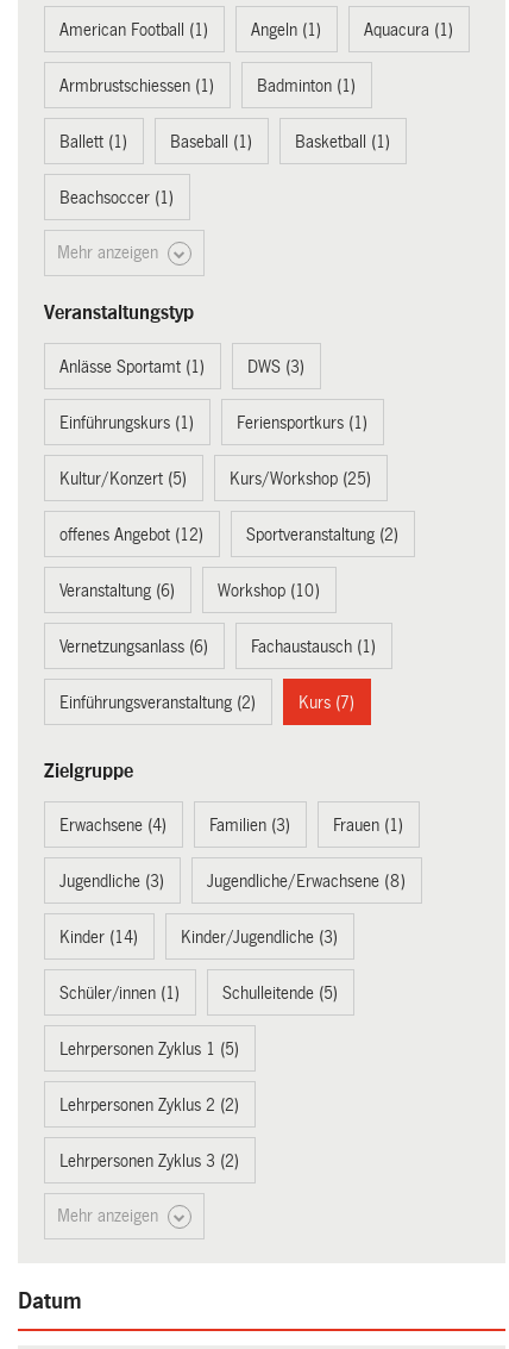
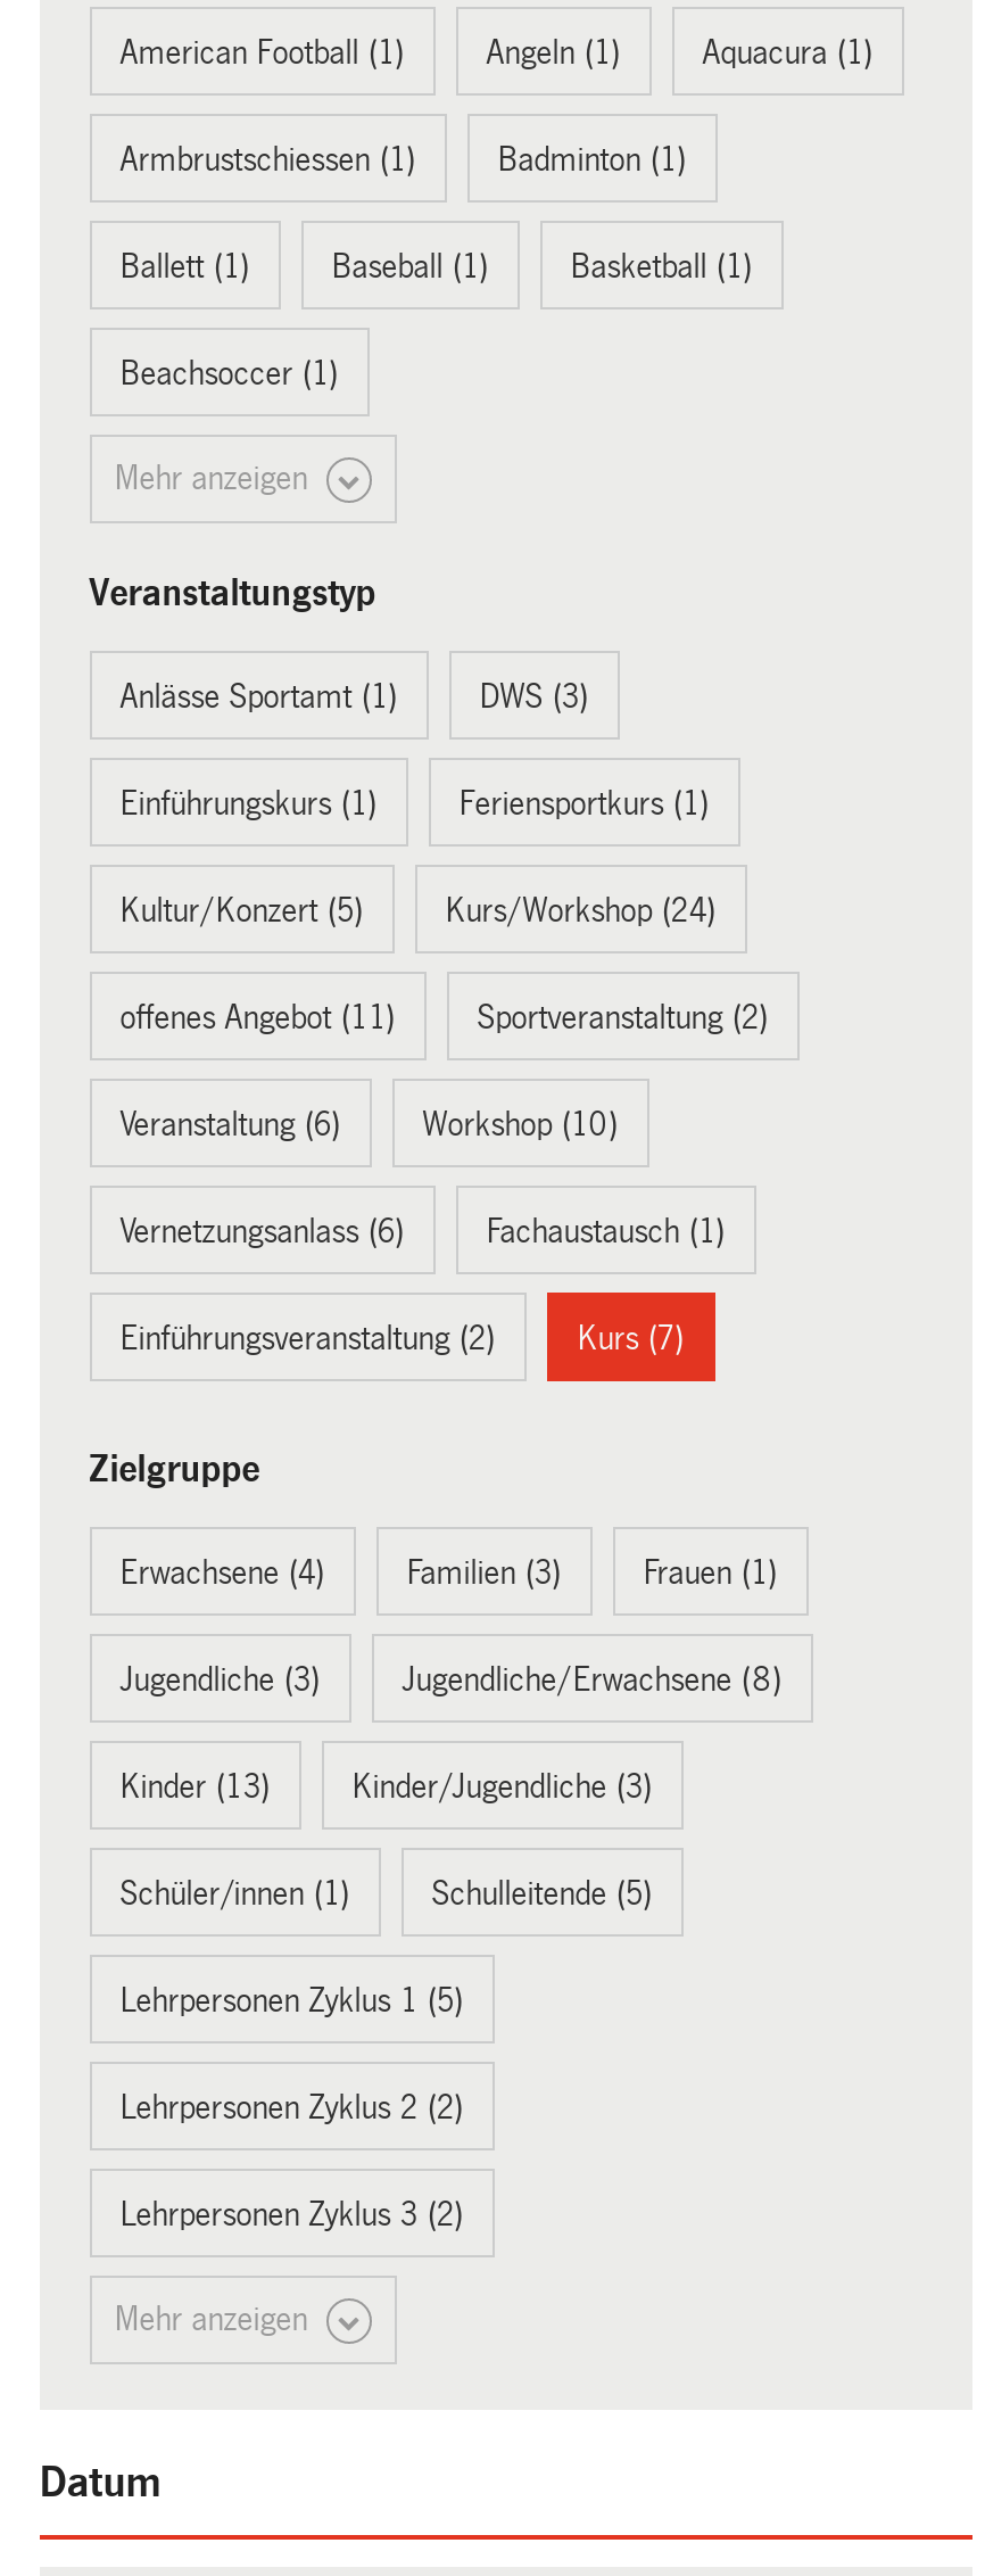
- Kurs/Workshop (25)
+ Kurs/Workshop (24)

- offenes Angebot (12)
+ offenes Angebot (11)

- Kinder (14)
+ Kinder (13)
